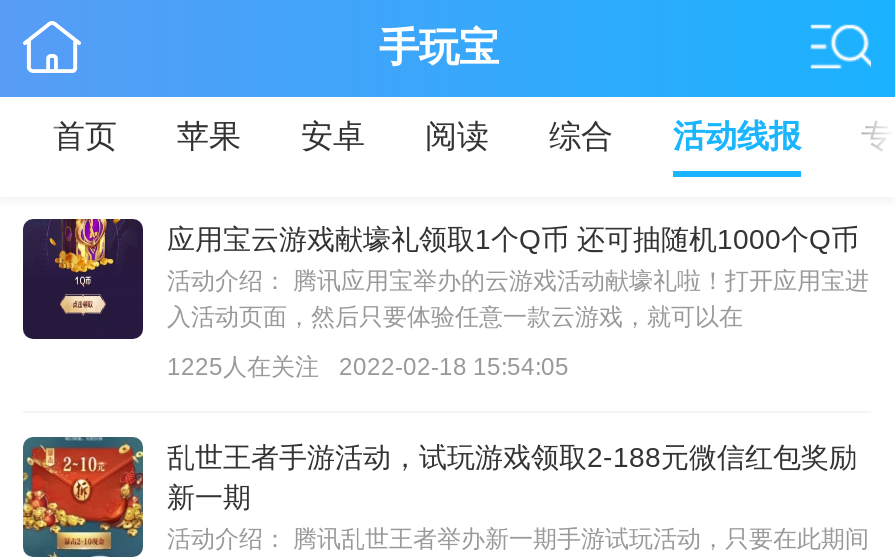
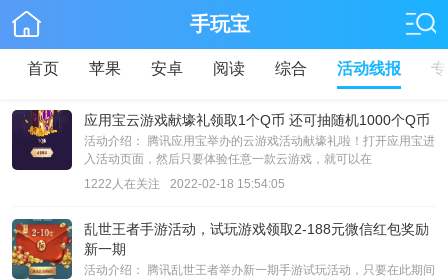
- 1225人在关注 2022-02-18 15:54:05
+ 1222人在关注 2022-02-18 15:54:05
